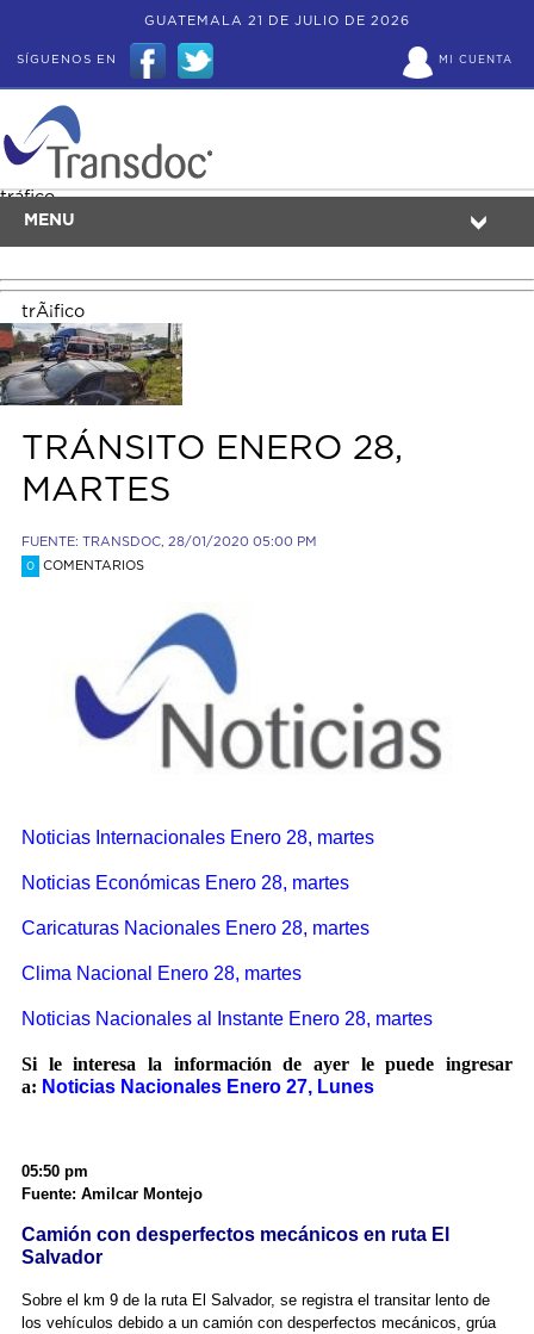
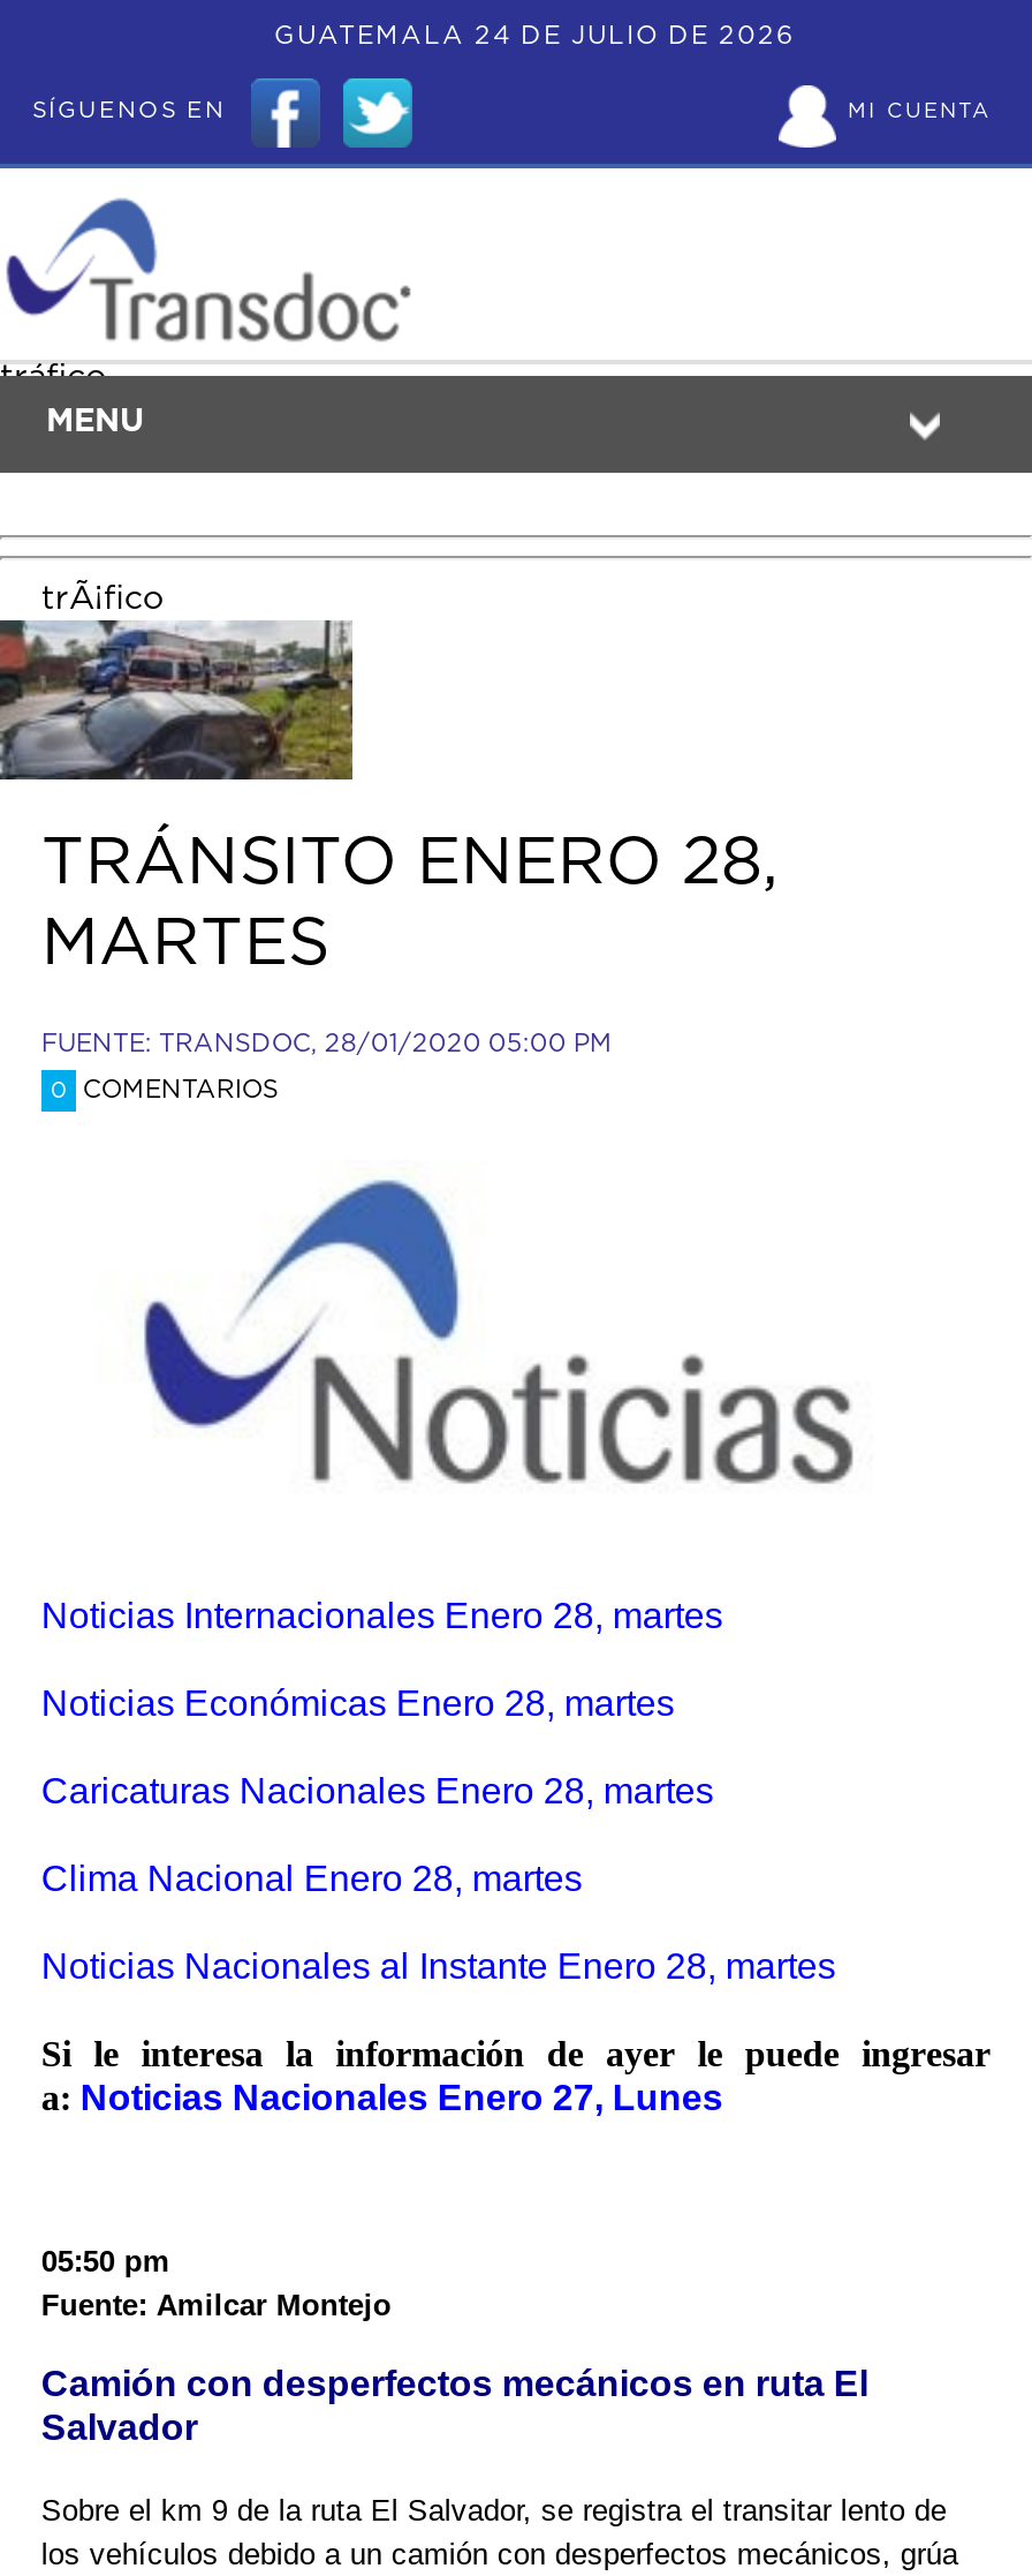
- GUATEMALA 21 DE JULIO DE 2026
+ GUATEMALA 24 DE JULIO DE 2026
